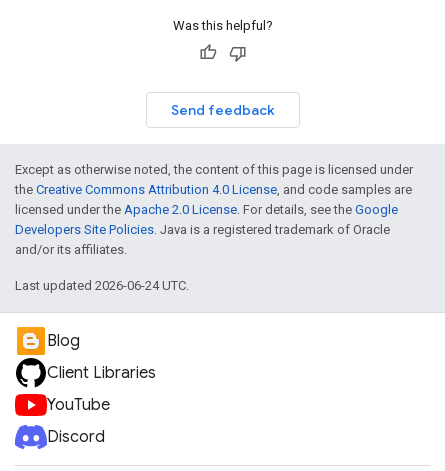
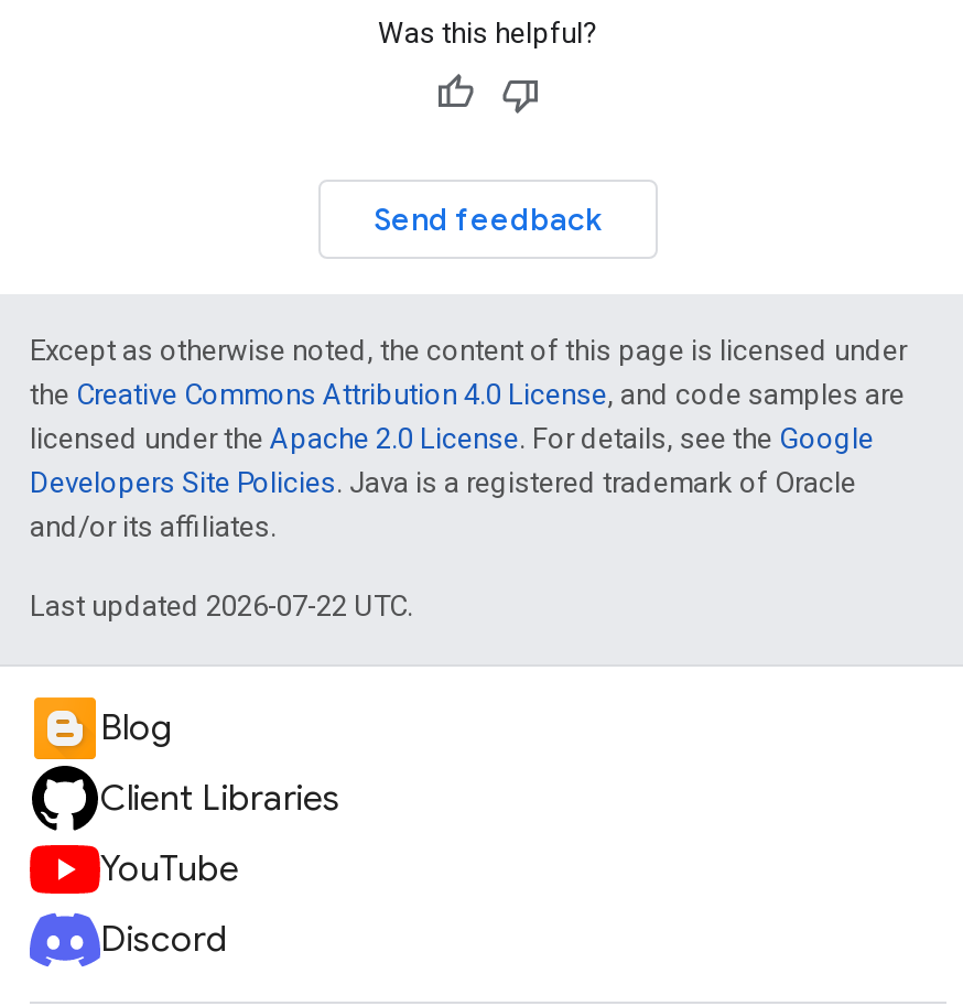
- Last updated 2026-06-24 UTC.
+ Last updated 2026-07-22 UTC.
